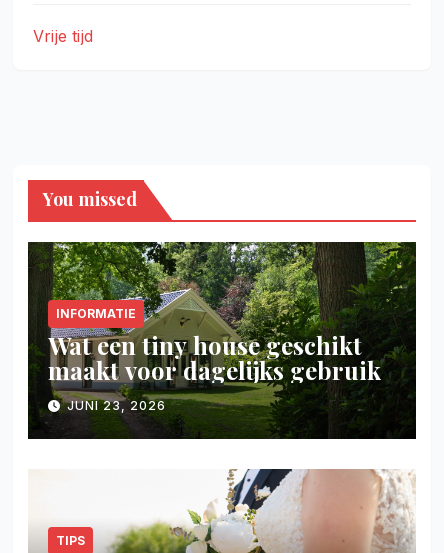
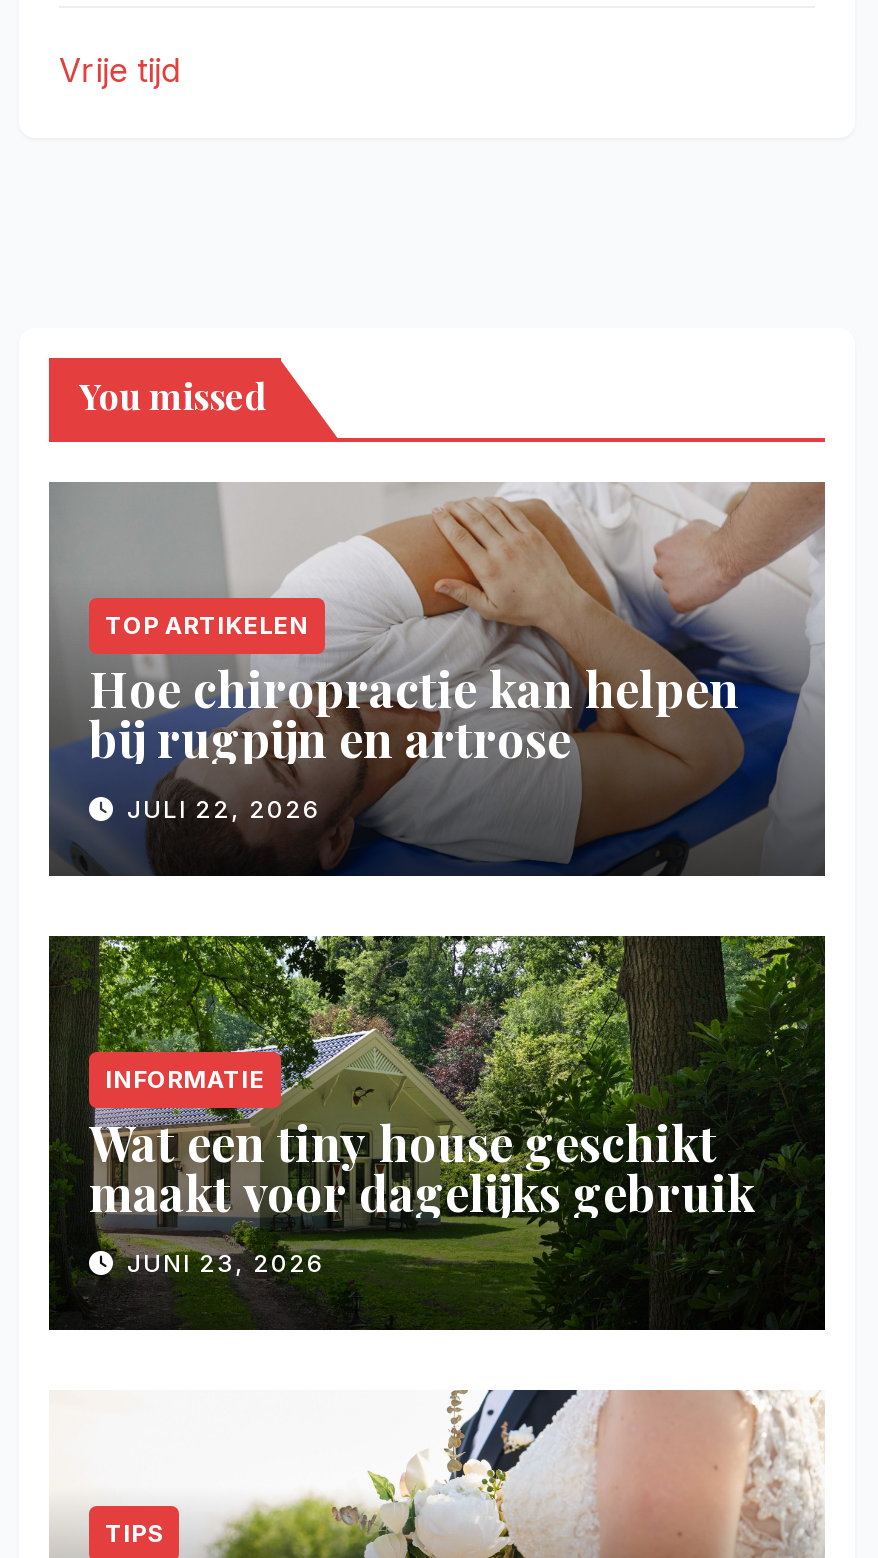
+ [image]
+ TOP ARTIKELEN
+ Hoe chiropractie kan helpen
+ bij rugpijn en artrose
+ JULI 22, 2026
